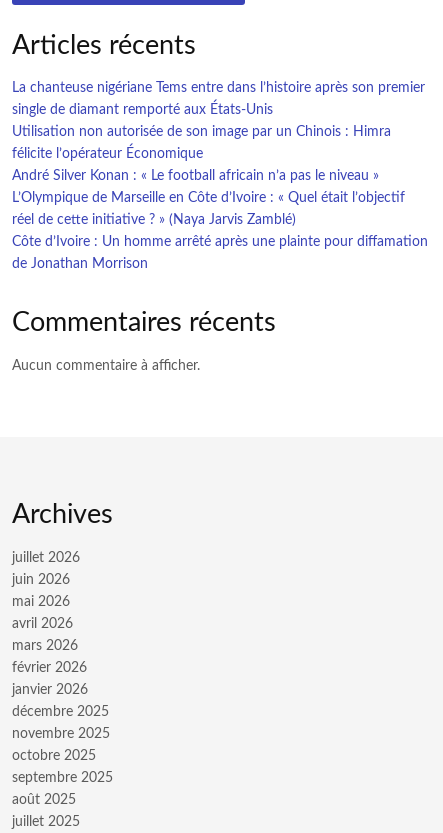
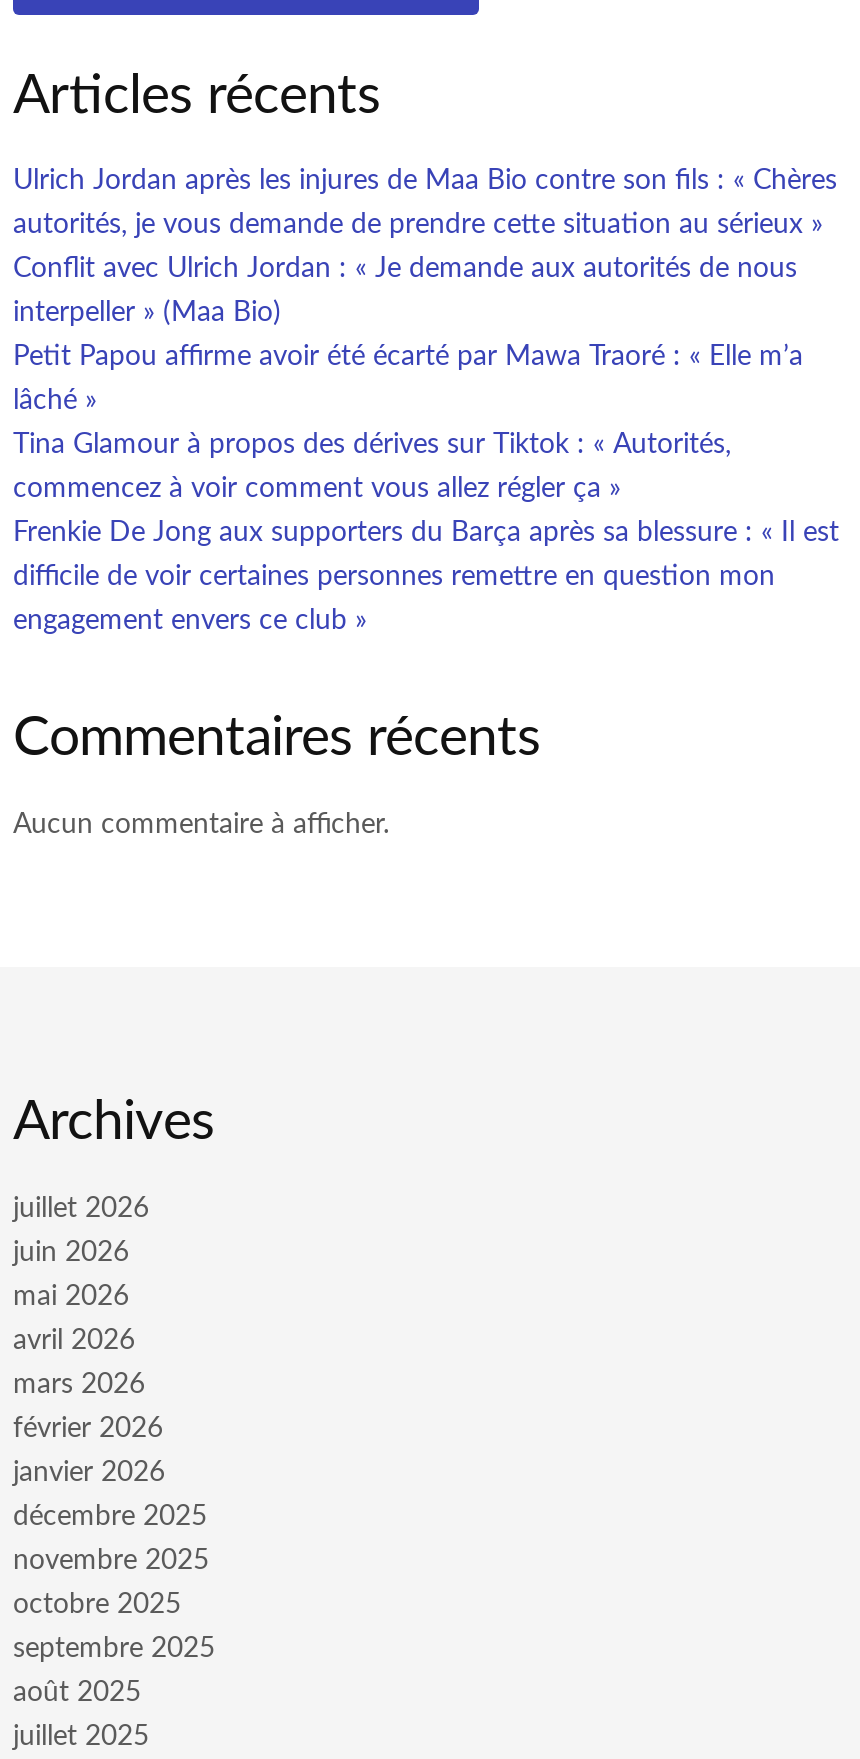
- La chanteuse nigériane Tems entre dans l’histoire après son premier
- single de diamant remporté aux États-Unis
- Utilisation non autorisée de son image par un Chinois : Himra
- félicite l’opérateur Économique
- André Silver Konan : « Le football africain n’a pas le niveau »
- L’Olympique de Marseille en Côte d’Ivoire : « Quel était l’objectif
- réel de cette initiative ? » (Naya Jarvis Zamblé)
- Côte d’Ivoire : Un homme arrêté après une plainte pour diffamation
- de Jonathan Morrison
+ Ulrich Jordan après les injures de Maa Bio contre son fils : « Chères
+ autorités, je vous demande de prendre cette situation au sérieux »
+ Conflit avec Ulrich Jordan : « Je demande aux autorités de nous
+ interpeller » (Maa Bio)
+ Petit Papou affirme avoir été écarté par Mawa Traoré : « Elle m’a
+ lâché »
+ Tina Glamour à propos des dérives sur Tiktok : « Autorités,
+ commencez à voir comment vous allez régler ça »
+ Frenkie De Jong aux supporters du Barça après sa blessure : « Il est
+ difficile de voir certaines personnes remettre en question mon
+ engagement envers ce club »
